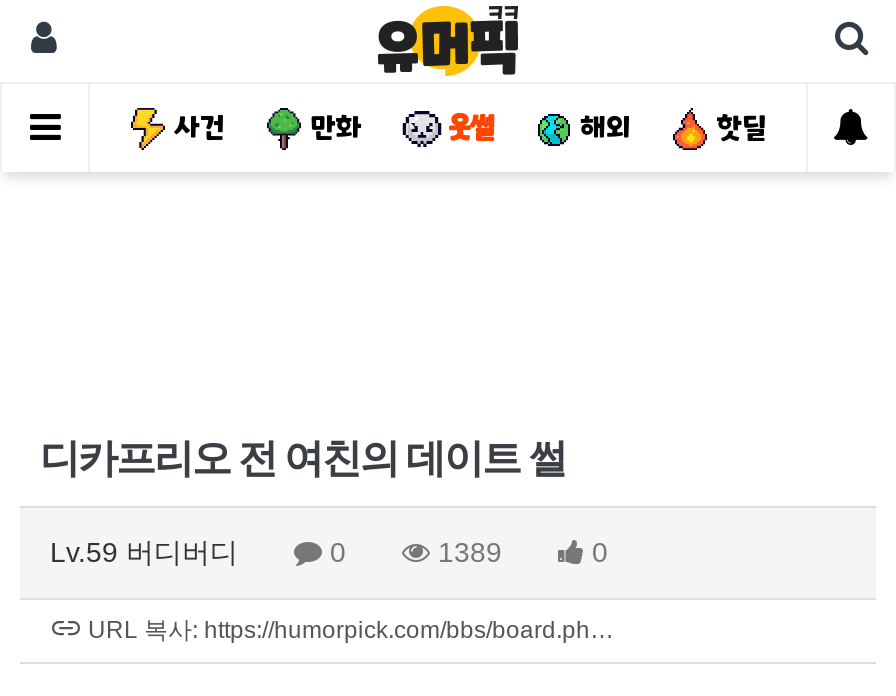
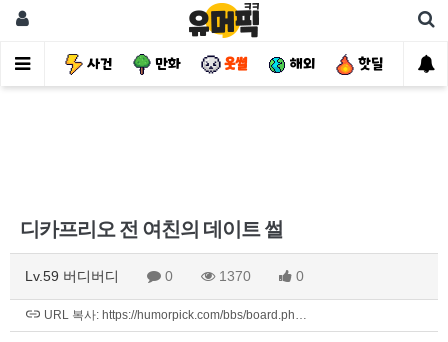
- 1389
+ 1370
